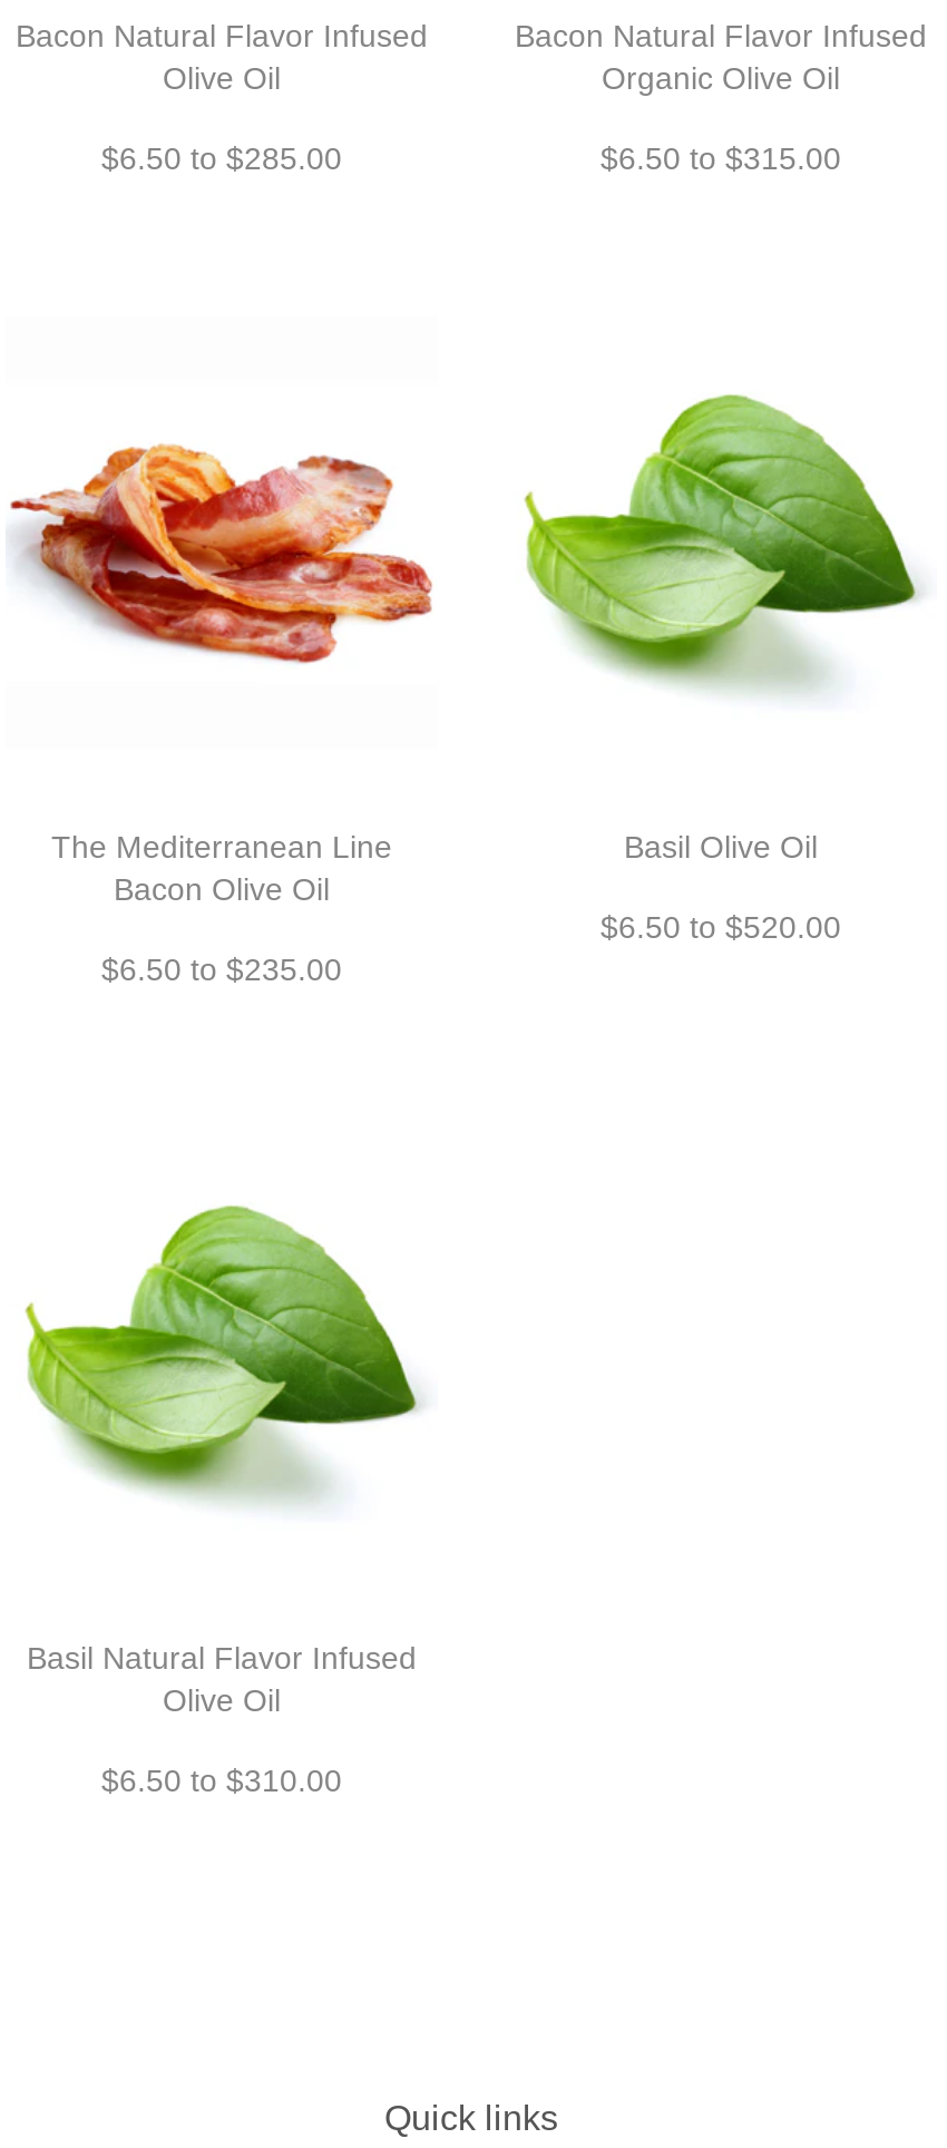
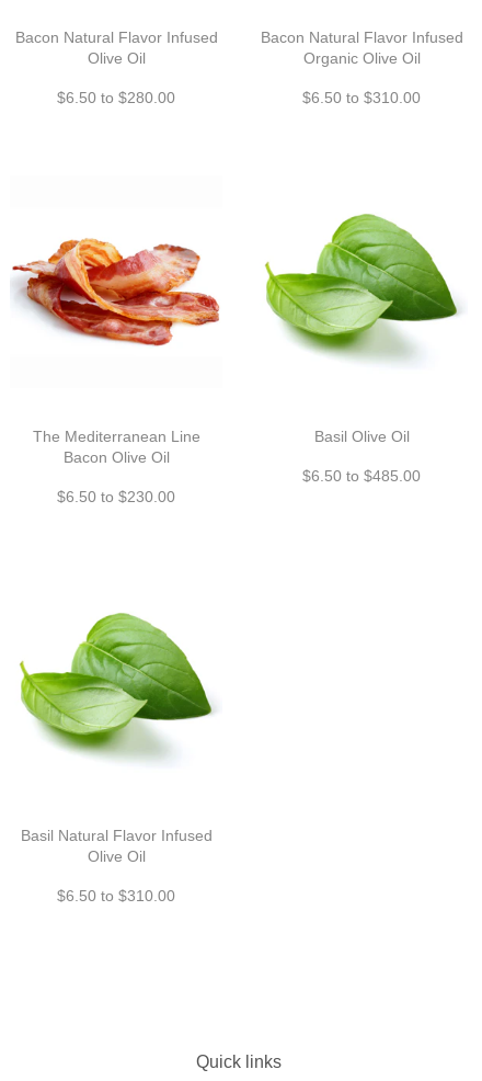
- $6.50 to $285.00
+ $6.50 to $280.00

- $6.50 to $315.00
+ $6.50 to $310.00

- $6.50 to $520.00
+ $6.50 to $485.00

- $6.50 to $235.00
+ $6.50 to $230.00
